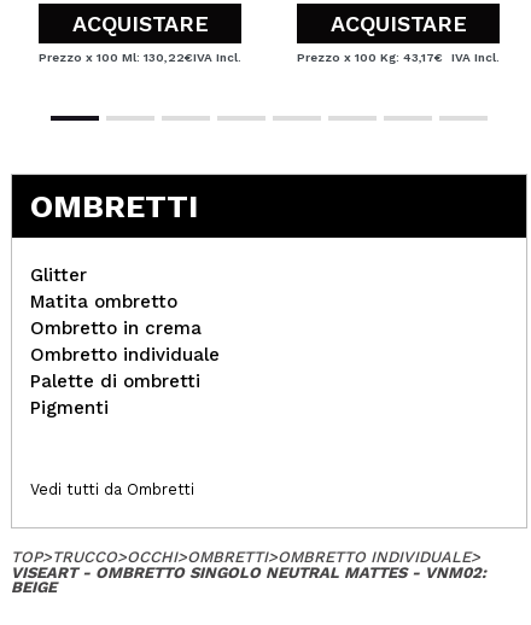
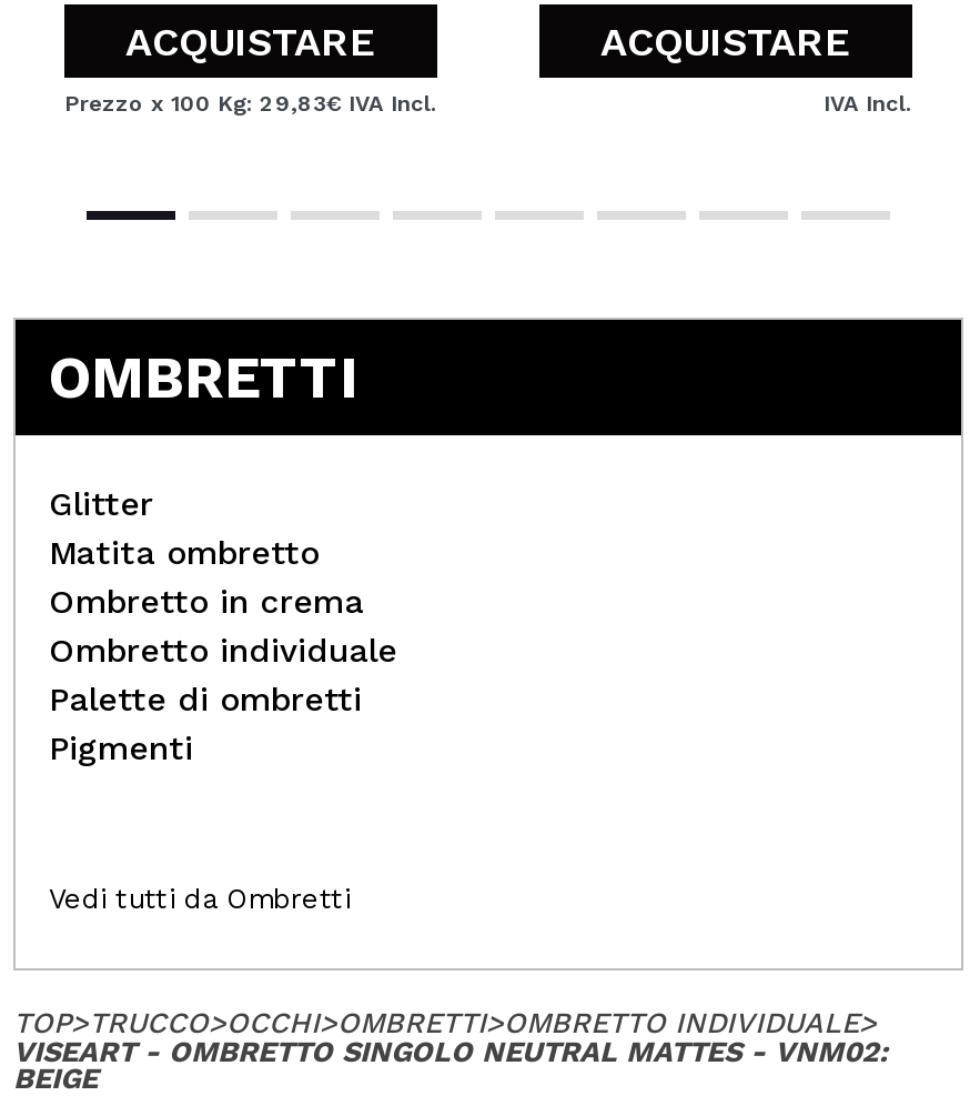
- Prezzo x 100 Ml: 130,22€IVA Incl.
+ Prezzo x 100 Kg: 29,83€ IVA Incl.

- Prezzo x 100 Kg: 43,17€
